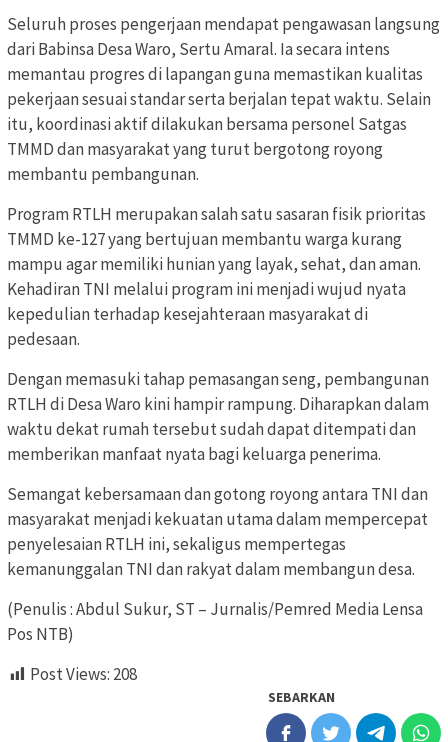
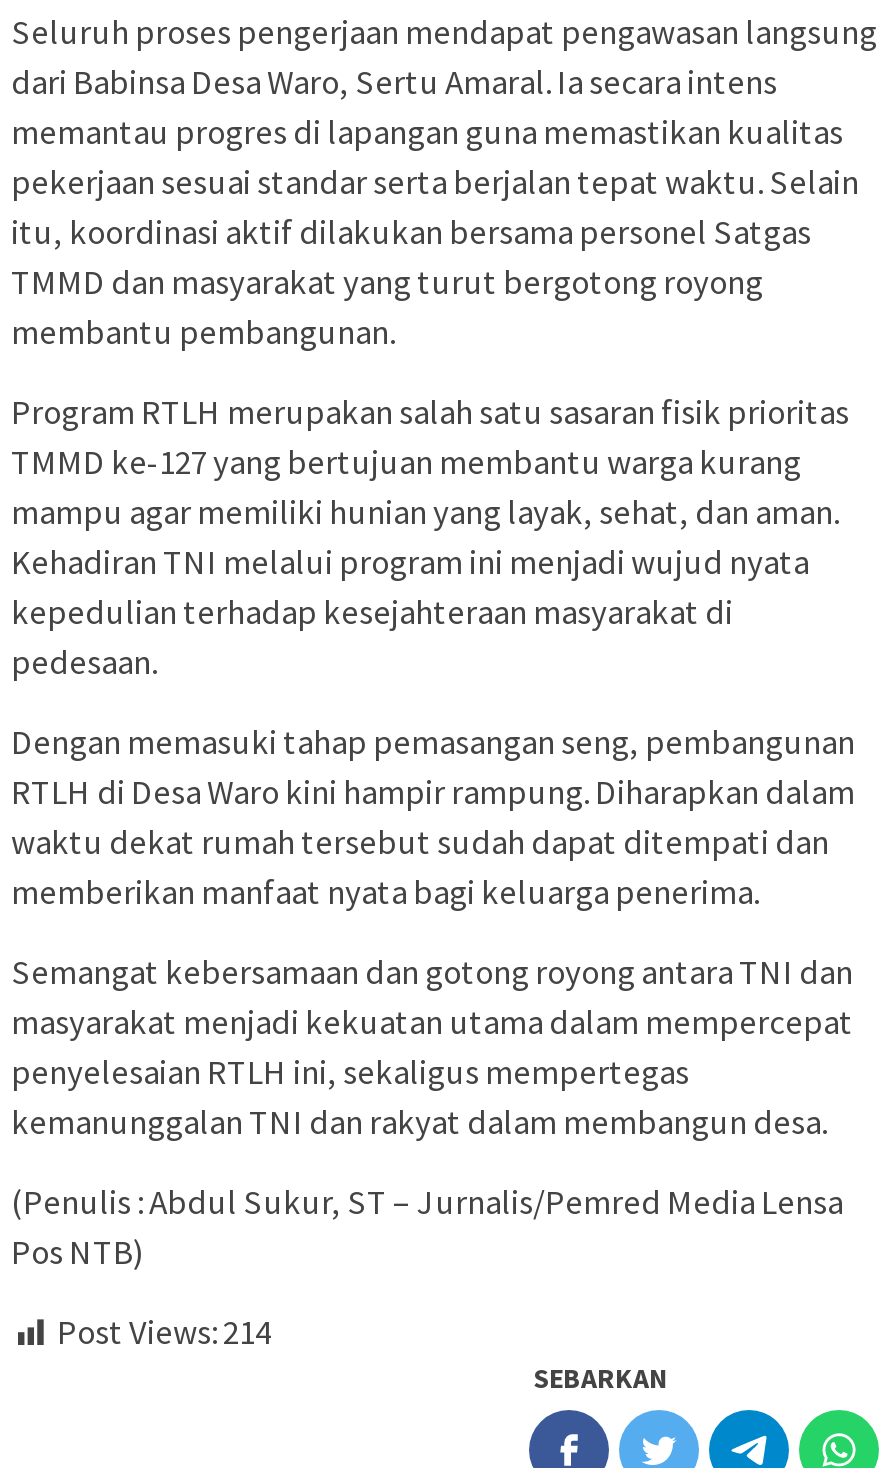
- Post Views: 208
+ Post Views: 214
